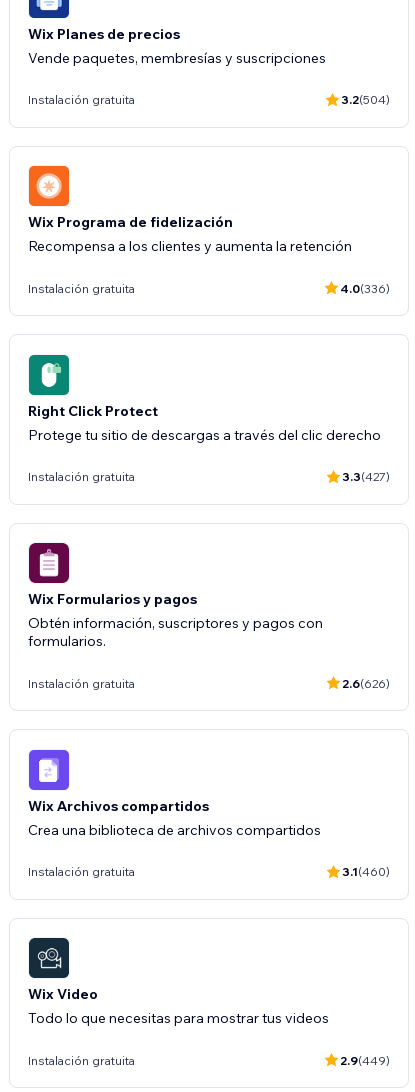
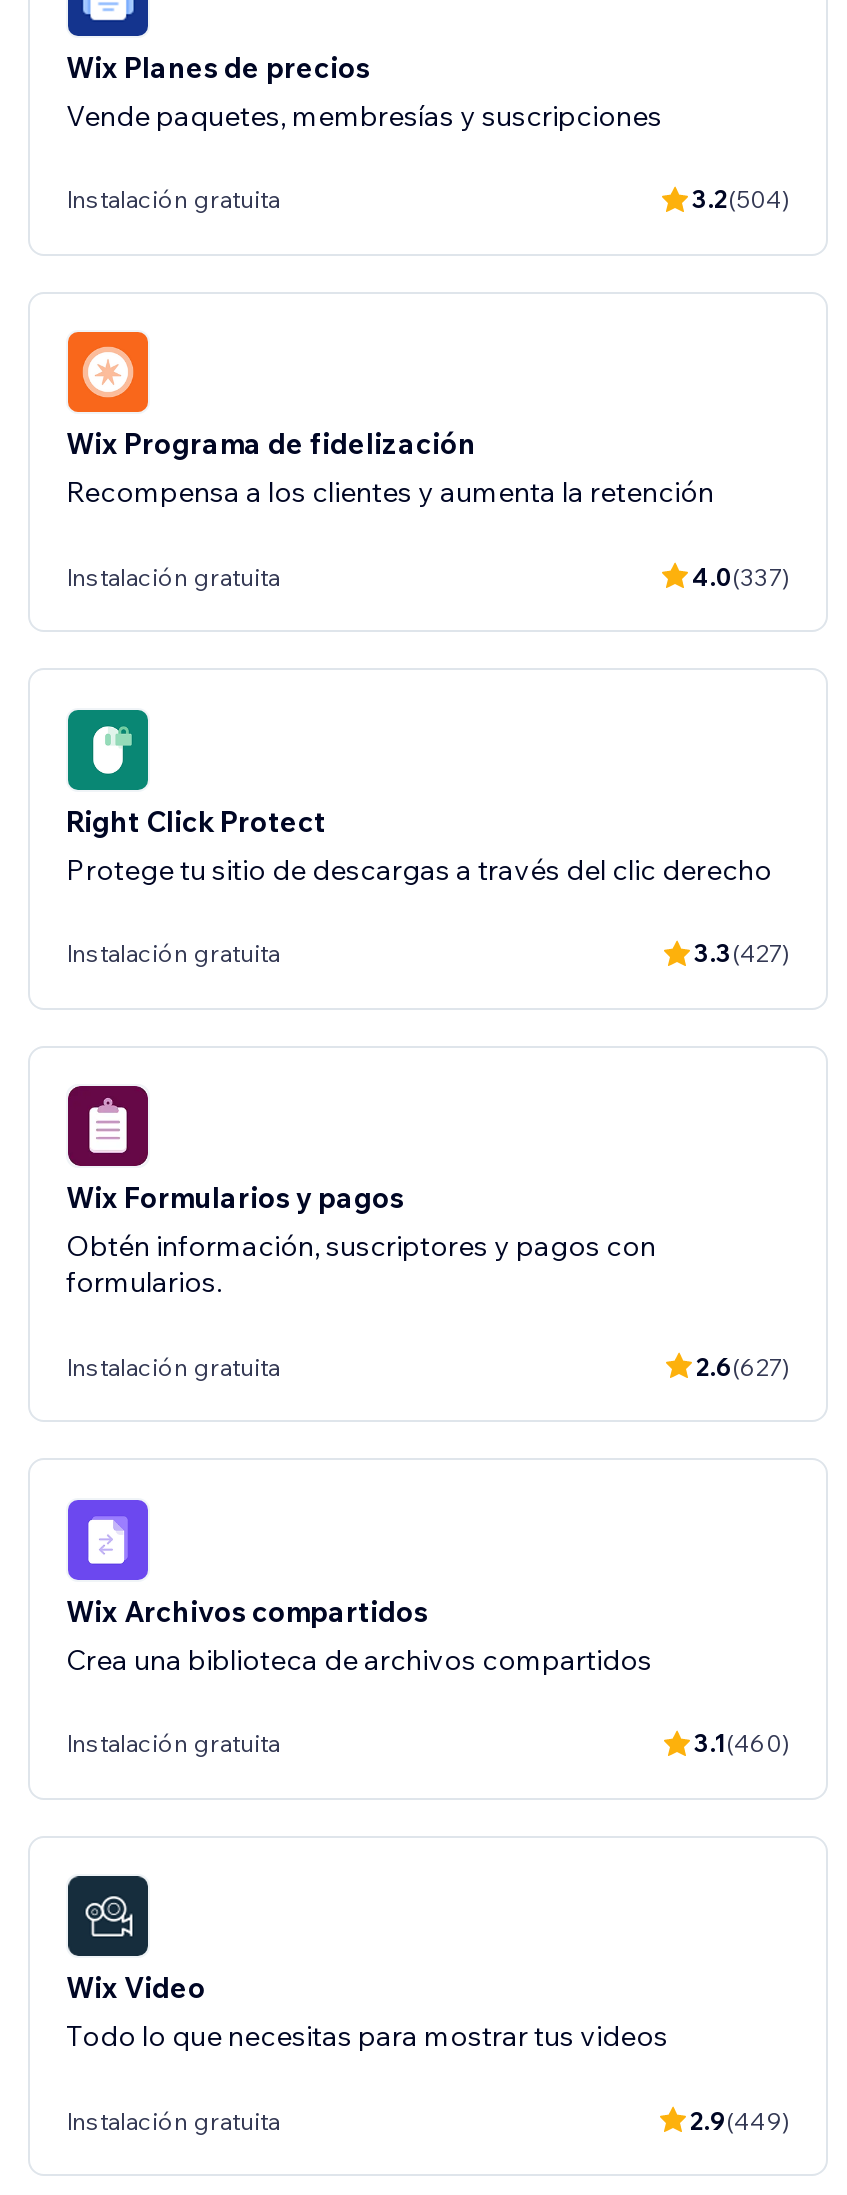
- 4.0(336)
+ 4.0(337)

- 2.6(626)
+ 2.6(627)
